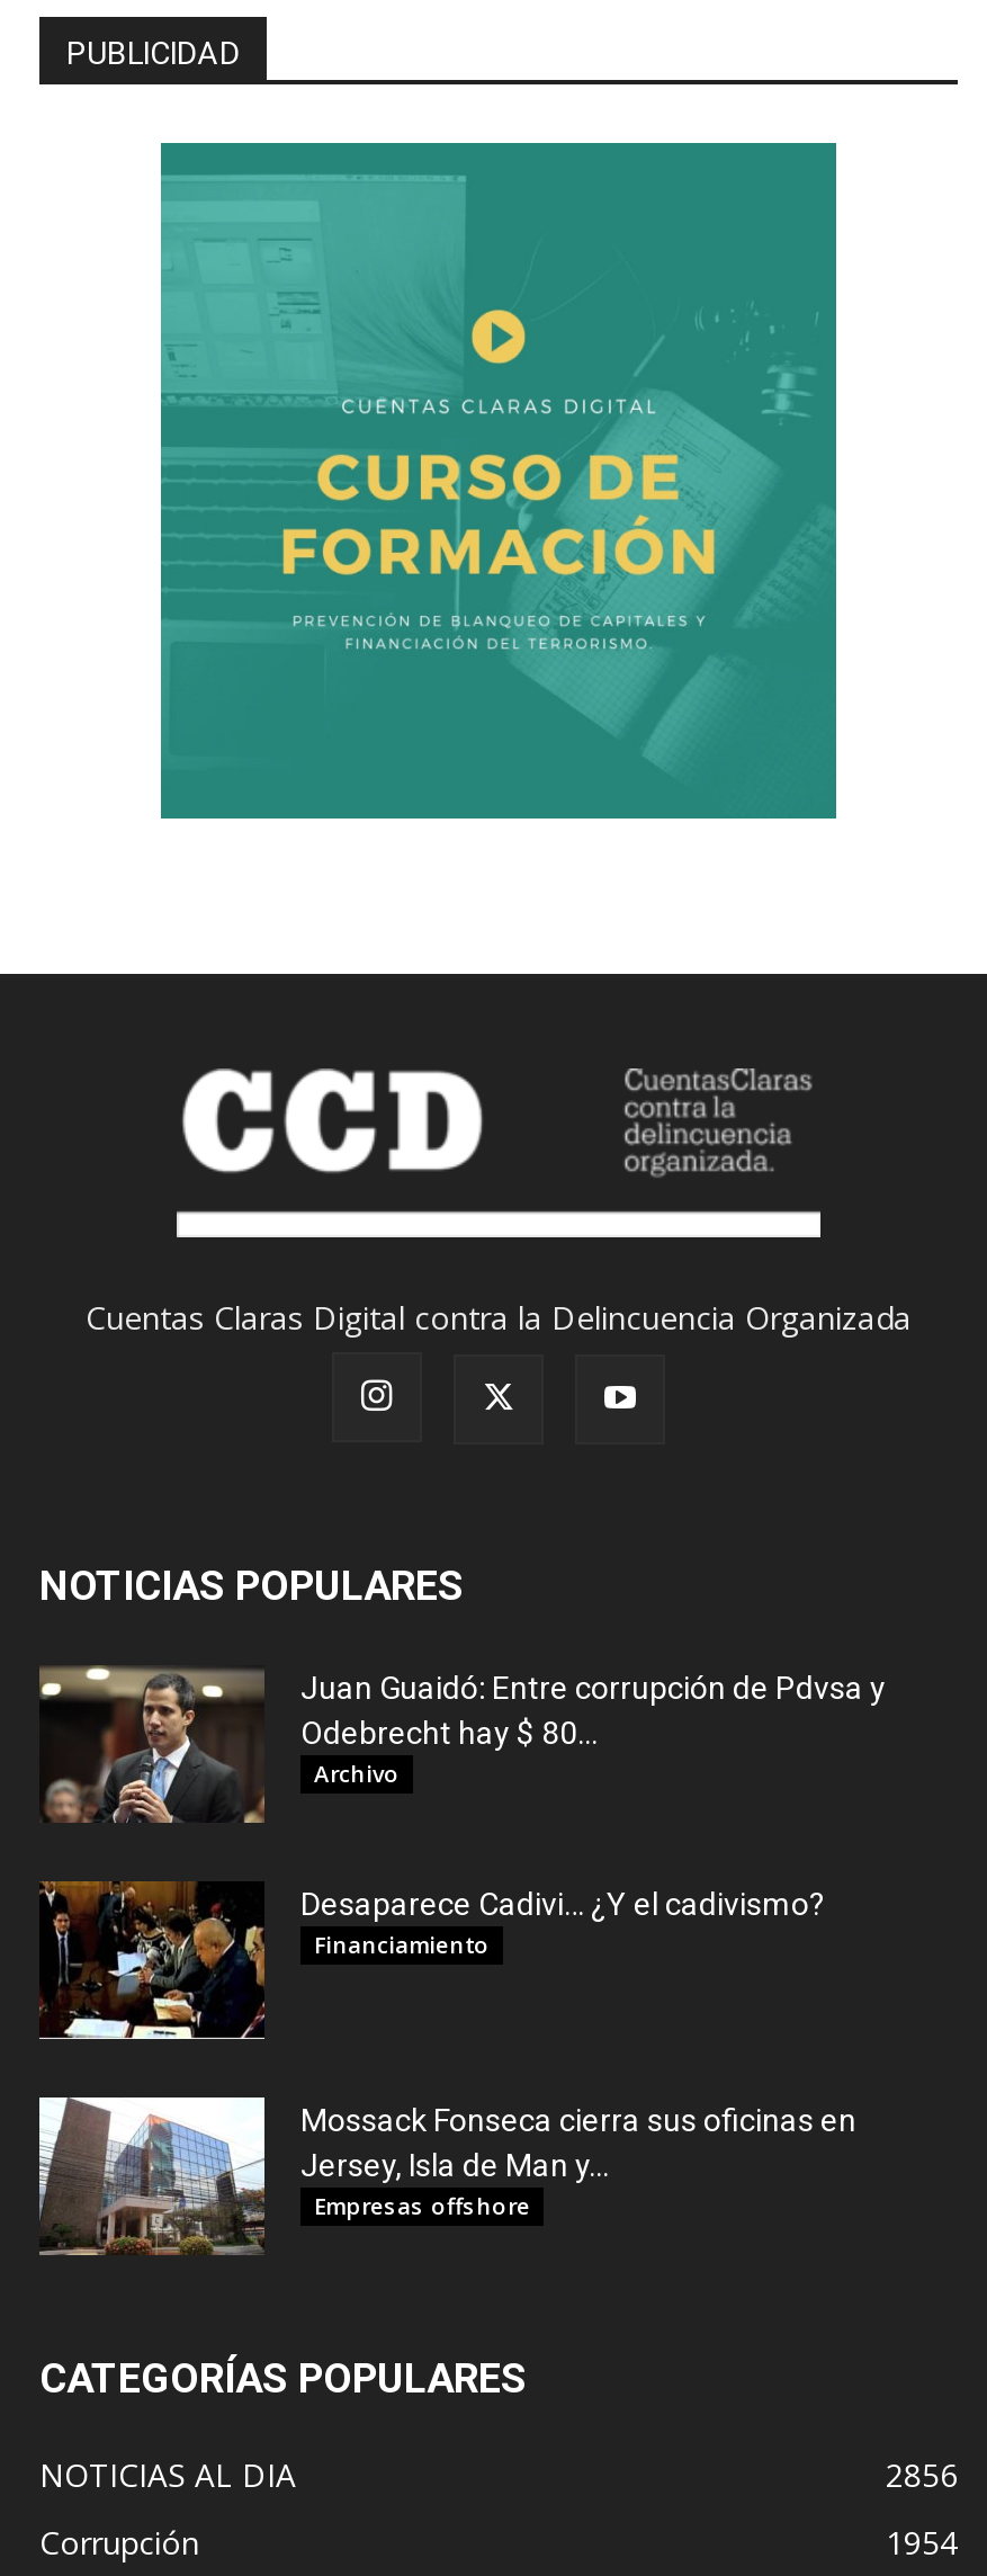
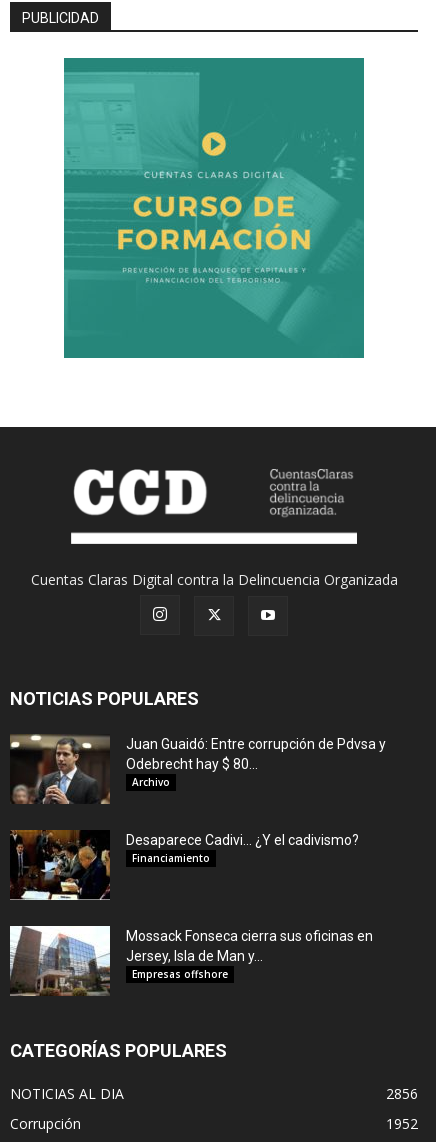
- 1954
+ 1952
